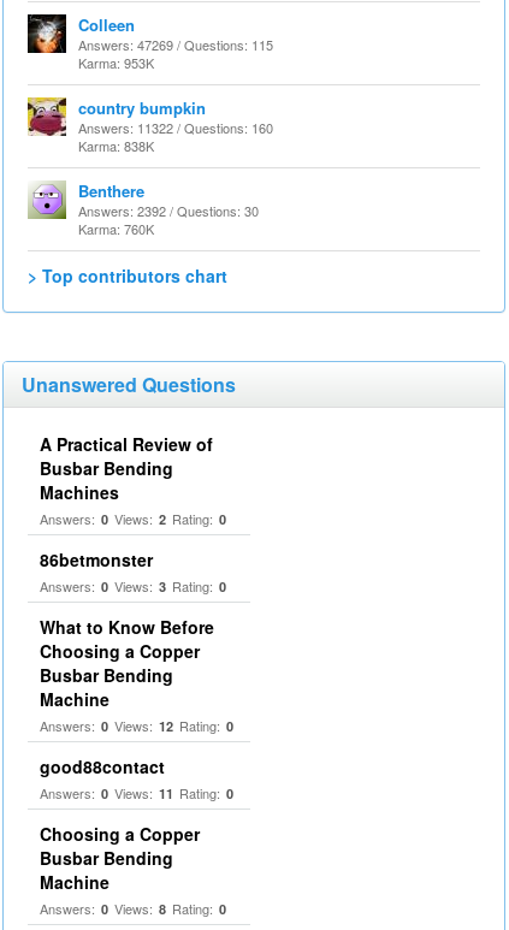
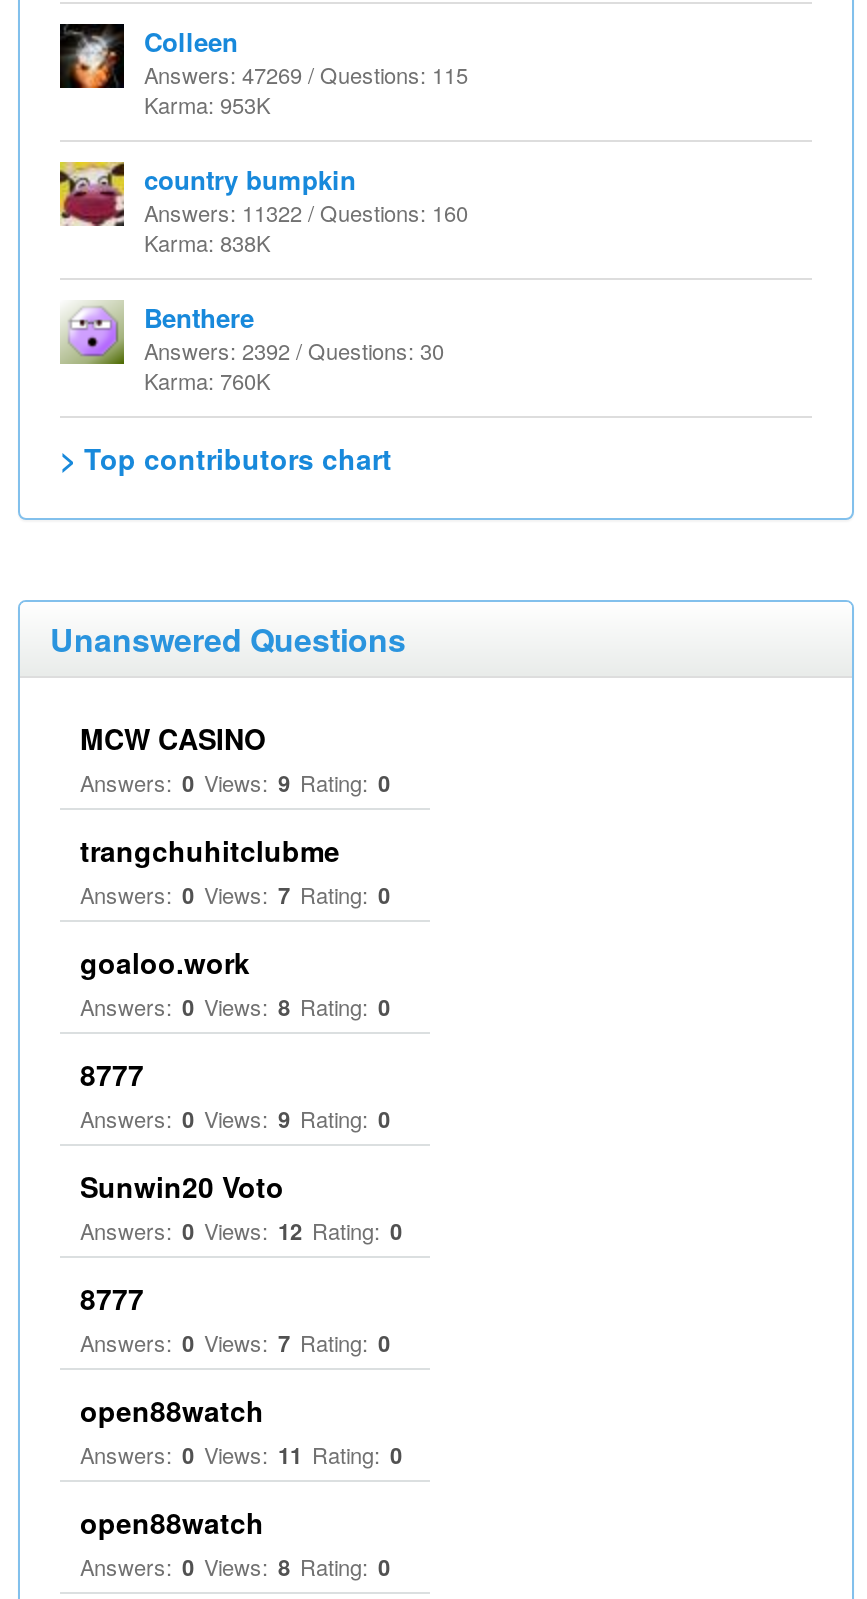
- A Practical Review of
- Busbar Bending
- Machines
- Answers: 0 Views: 2 Rating: 0
- 86betmonster
- Answers: 0 Views: 3 Rating: 0
- What to Know Before
- Choosing a Copper
- Busbar Bending
- Machine
+ MCW CASINO
+ Answers: 0 Views: 9 Rating: 0
+ trangchuhitclubme
+ Answers: 0 Views: 7 Rating: 0
+ goaloo.work
+ Answers: 0 Views: 8 Rating: 0
+ 8777
+ Answers: 0 Views: 9 Rating: 0
+ Sunwin20 Voto

- good88contact
+ 8777
+ Answers: 0 Views: 7 Rating: 0
+ open88watch

moved down: Answers: 0 Views: 11 Rating: 0

- Choosing a Copper
- Busbar Bending
- Machine
+ open88watch
